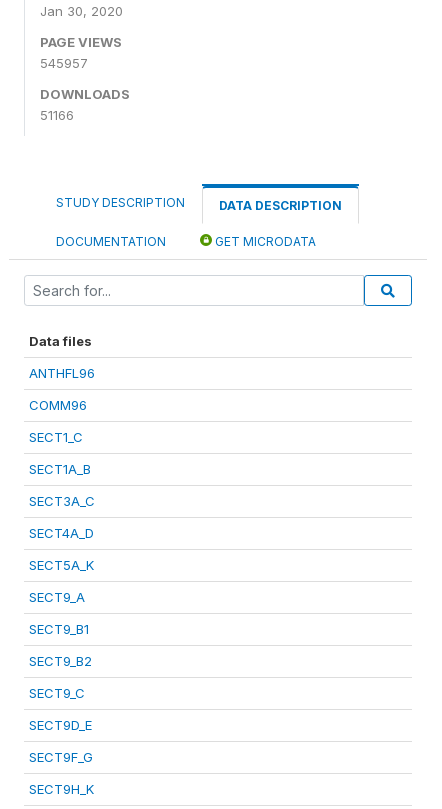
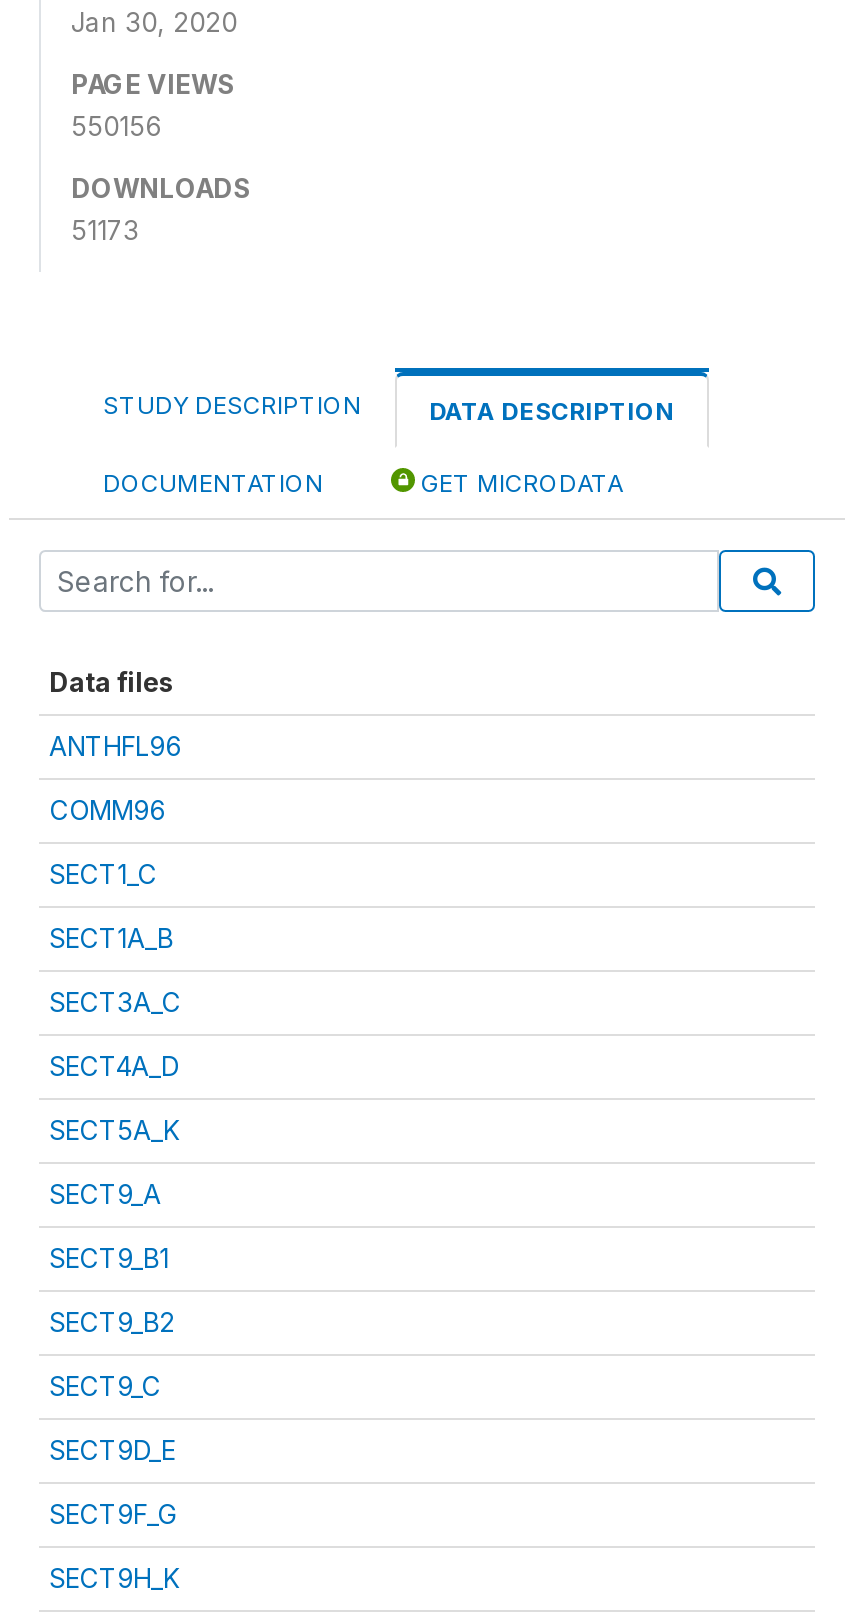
- 545957
+ 550156

- 51166
+ 51173
